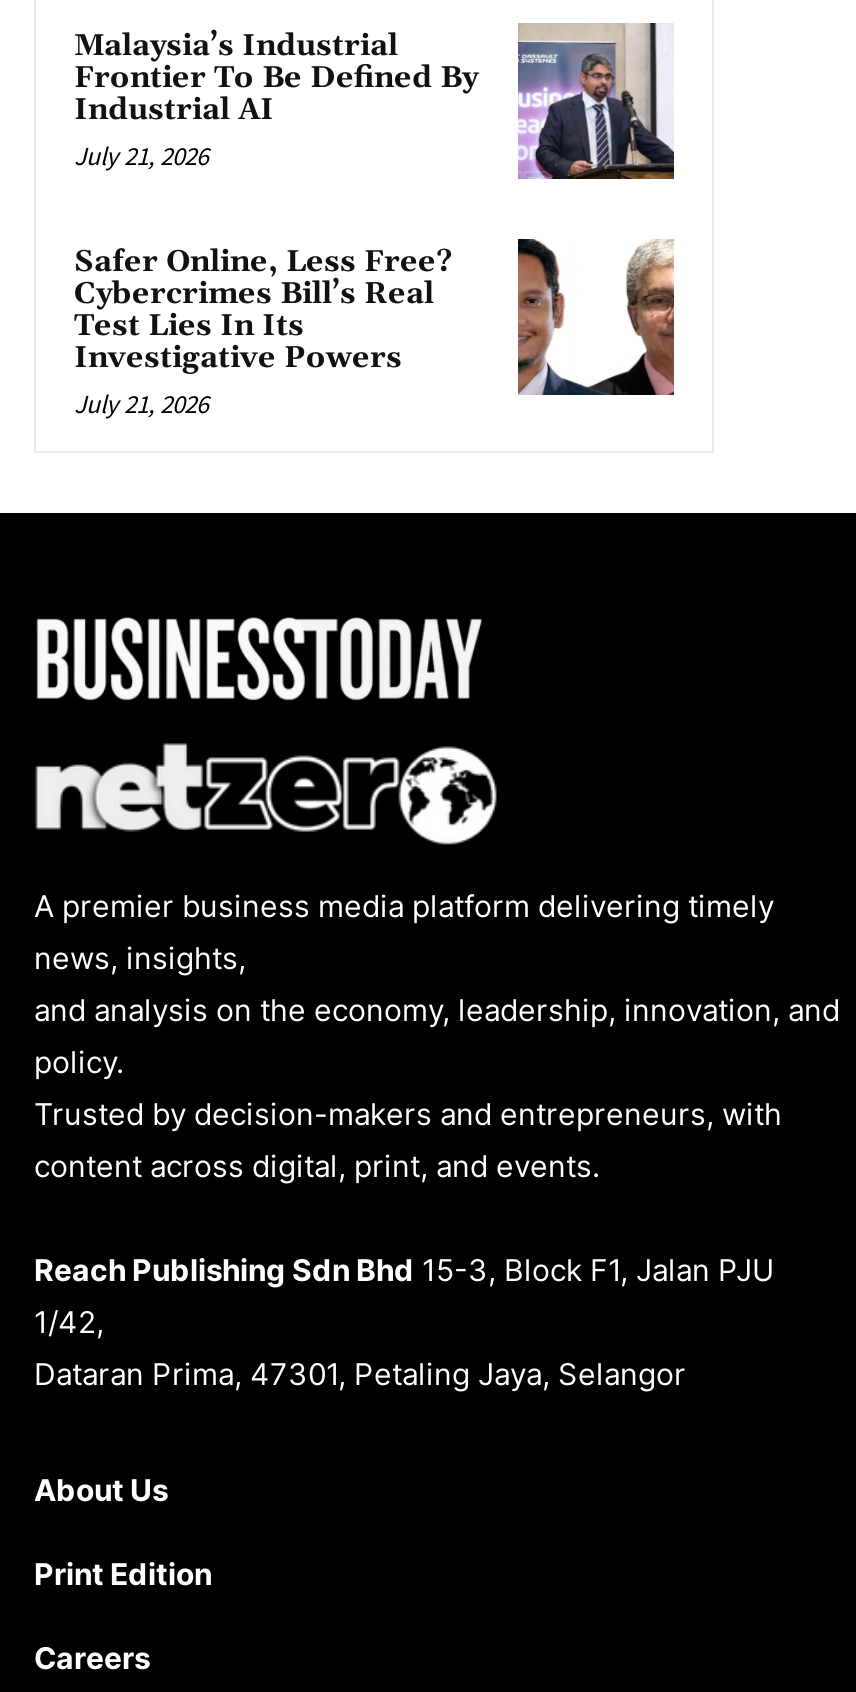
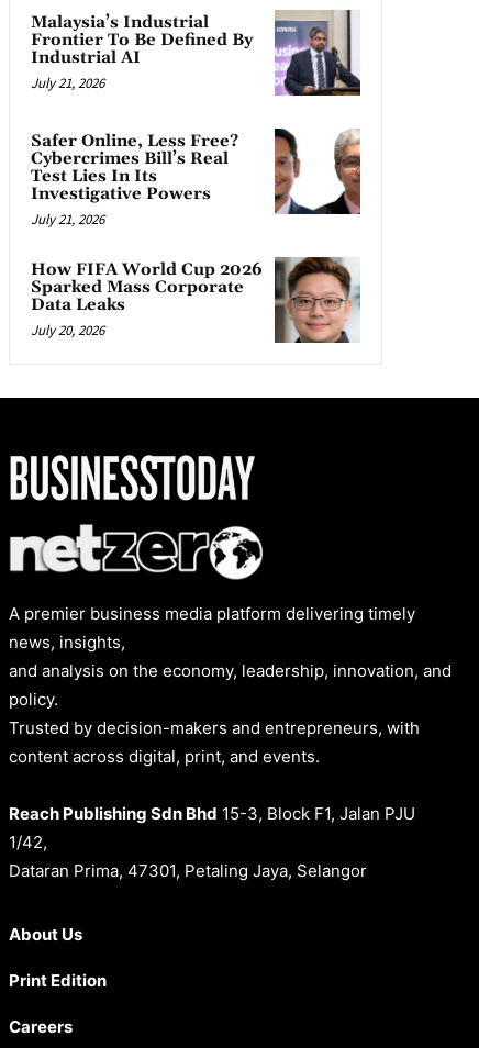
+ [image]
+ How FIFA World Cup 2026
+ Sparked Mass Corporate
+ Data Leaks
+ July 20, 2026
